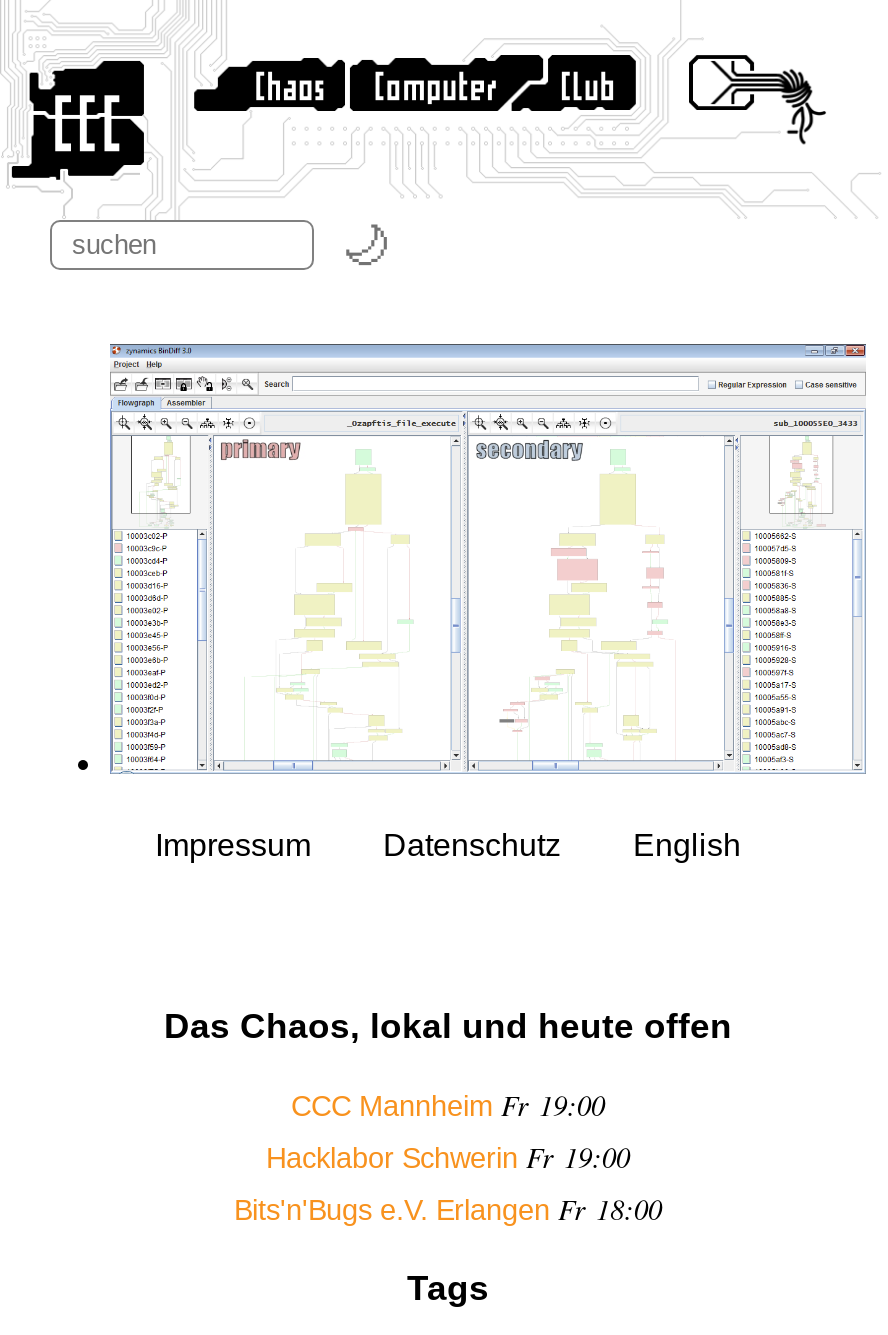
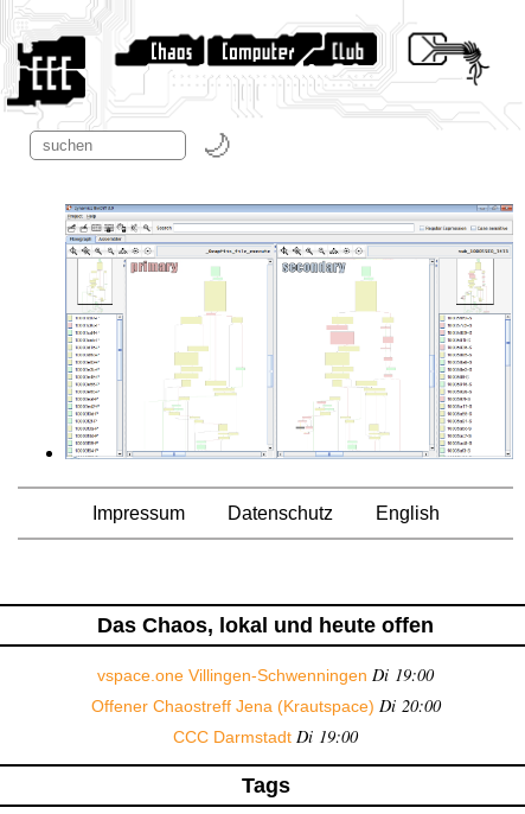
- CCC Mannheim Fr 19:00
- Hacklabor Schwerin Fr 19:00
- Bits'n'Bugs e.V. Erlangen Fr 18:00
+ vspace.one Villingen-Schwenningen Di 19:00
+ Offener Chaostreff Jena (Krautspace) Di 20:00
+ CCC Darmstadt Di 19:00
